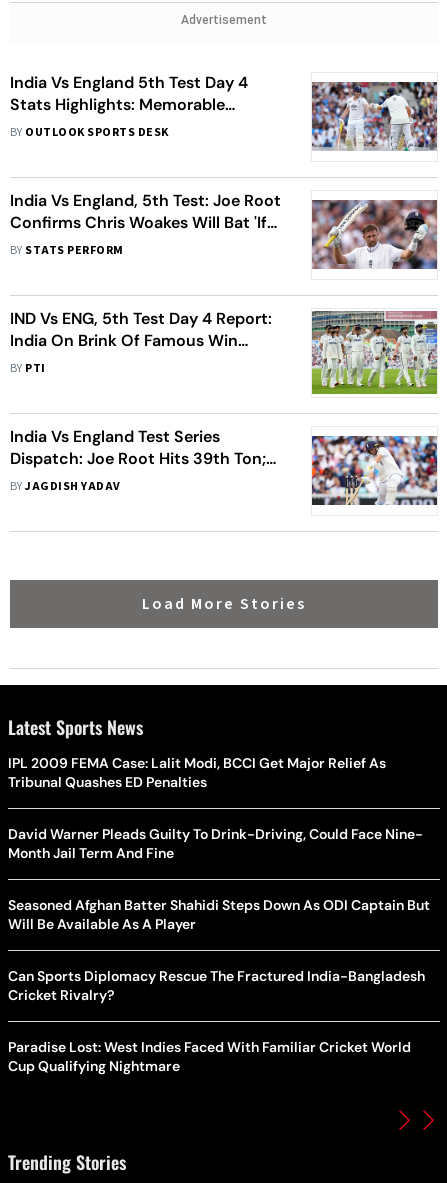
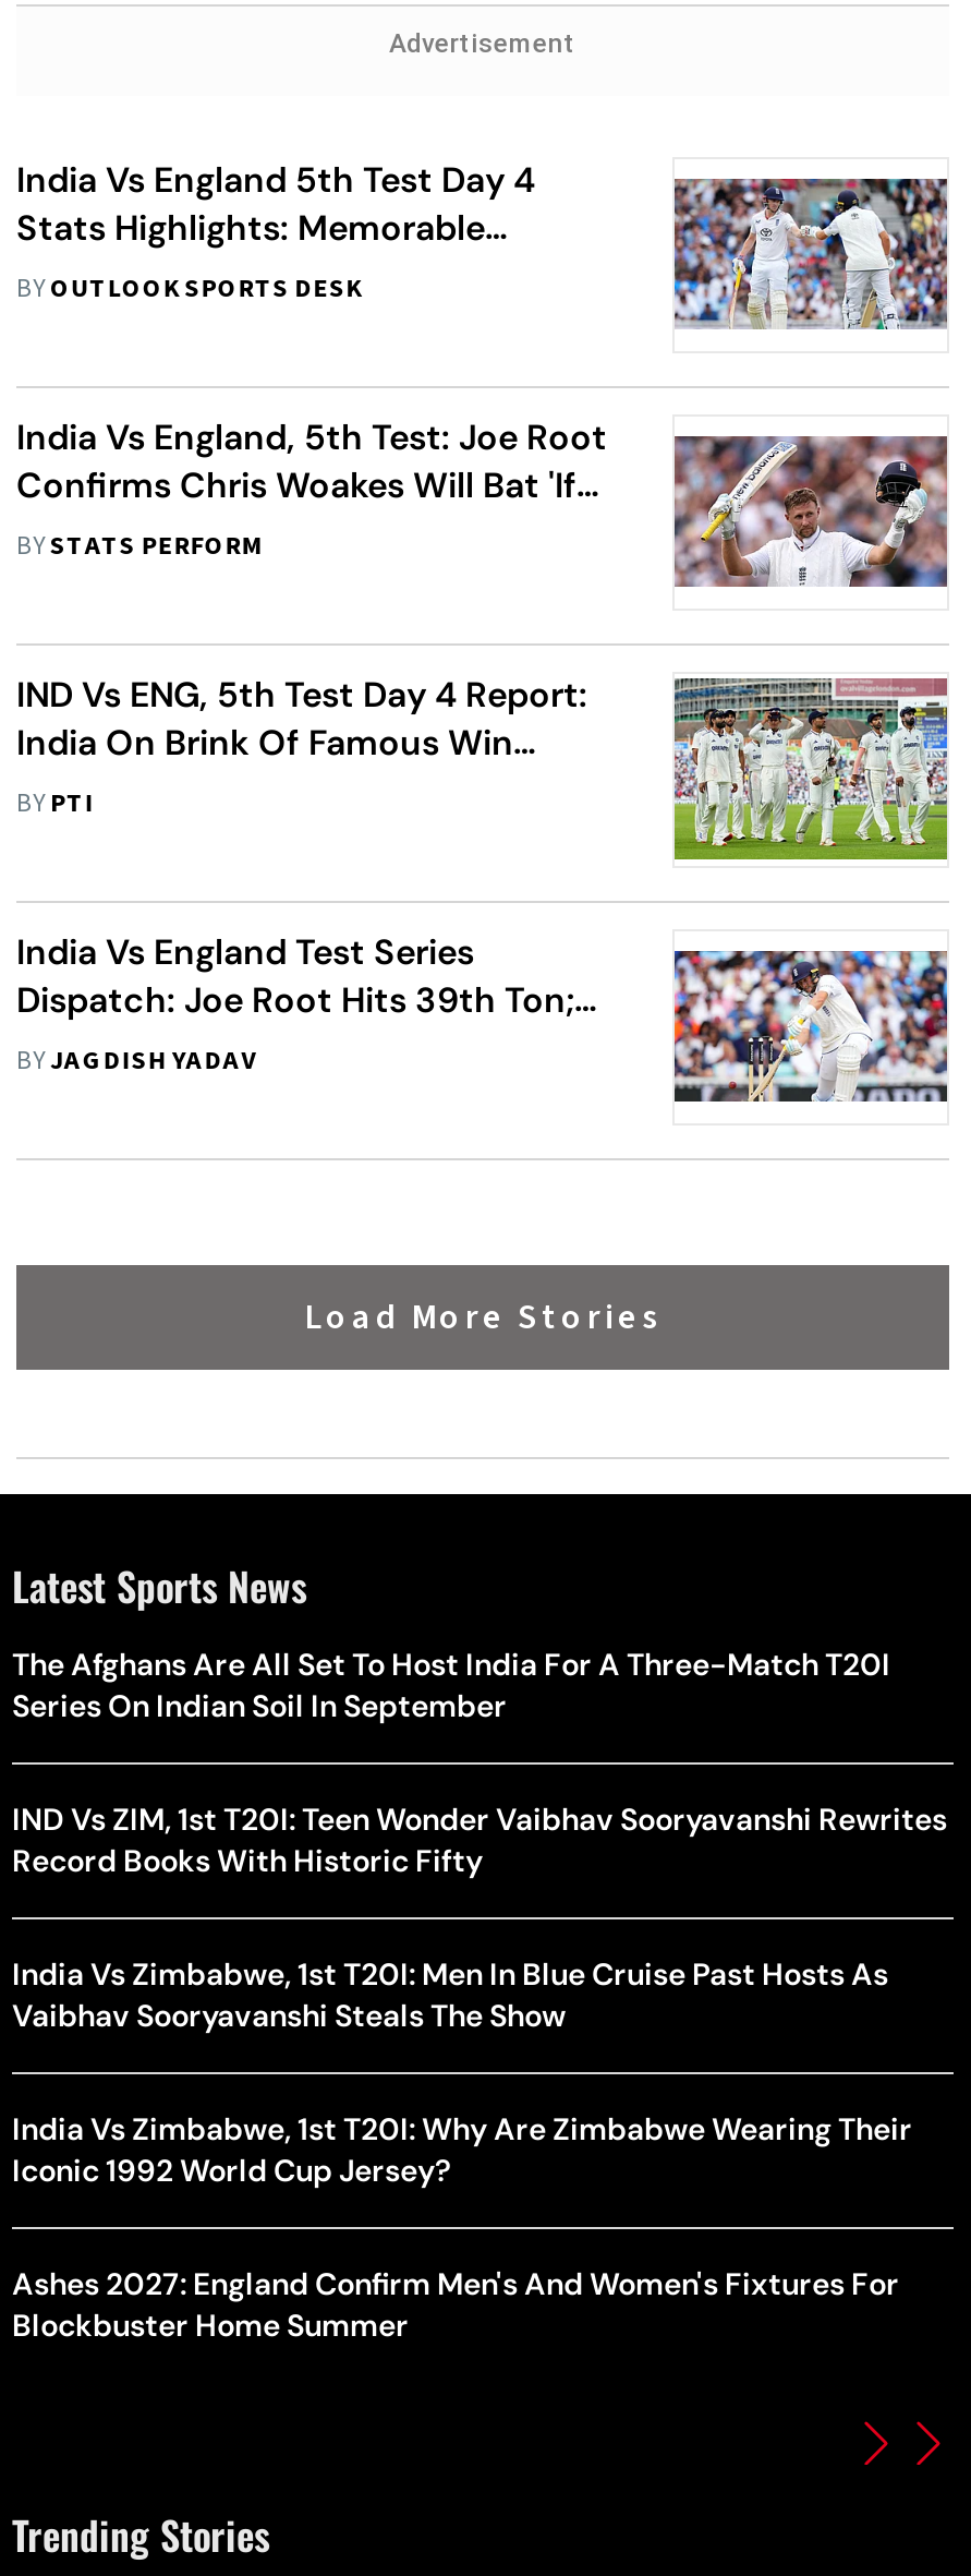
- IPL 2009 FEMA Case: Lalit Modi, BCCI Get Major Relief As
- Tribunal Quashes ED Penalties
+ The Afghans Are All Set To Host India For A Three-Match T20I
+ Series On Indian Soil In September

- David Warner Pleads Guilty To Drink-Driving, Could Face Nine-
- Month Jail Term And Fine
+ IND Vs ZIM, 1st T20I: Teen Wonder Vaibhav Sooryavanshi Rewrites
+ Record Books With Historic Fifty

- Seasoned Afghan Batter Shahidi Steps Down As ODI Captain But
- Will Be Available As A Player
+ India Vs Zimbabwe, 1st T20I: Men In Blue Cruise Past Hosts As
+ Vaibhav Sooryavanshi Steals The Show

- Can Sports Diplomacy Rescue The Fractured India-Bangladesh
- Cricket Rivalry?
+ India Vs Zimbabwe, 1st T20I: Why Are Zimbabwe Wearing Their
+ Iconic 1992 World Cup Jersey?

- Paradise Lost: West Indies Faced With Familiar Cricket World
- Cup Qualifying Nightmare
+ Ashes 2027: England Confirm Men's And Women's Fixtures For
+ Blockbuster Home Summer
